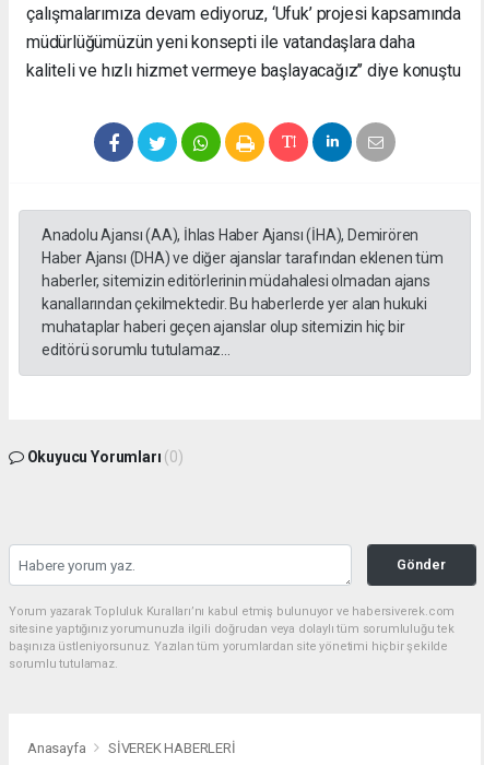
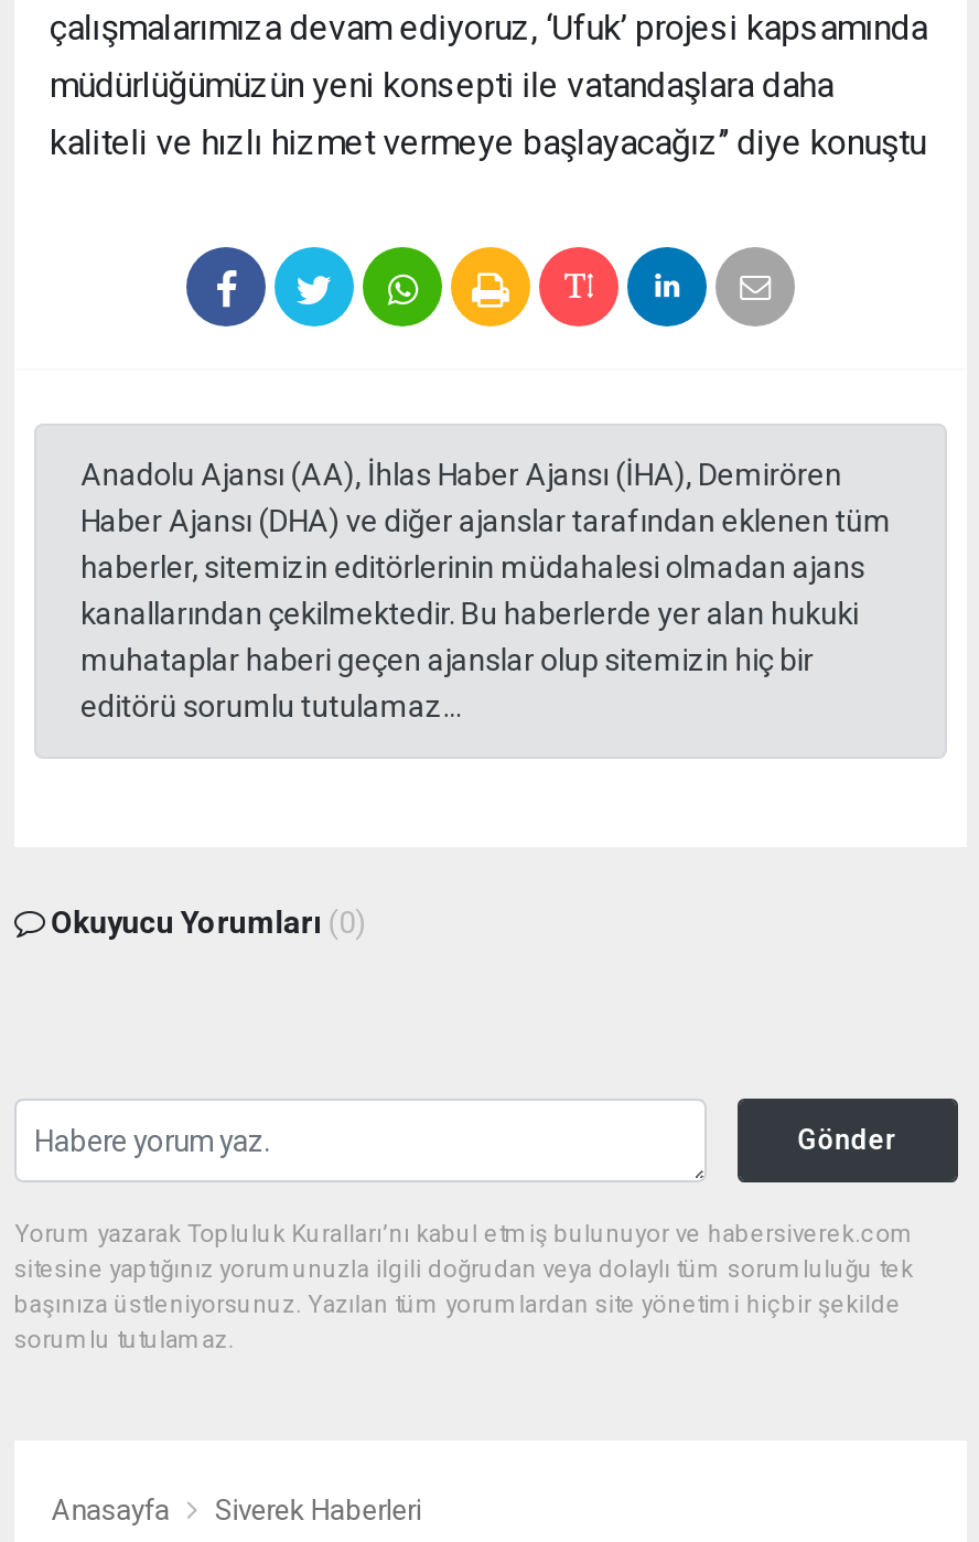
- SİVEREK HABERLERİ
+ Siverek Haberleri
